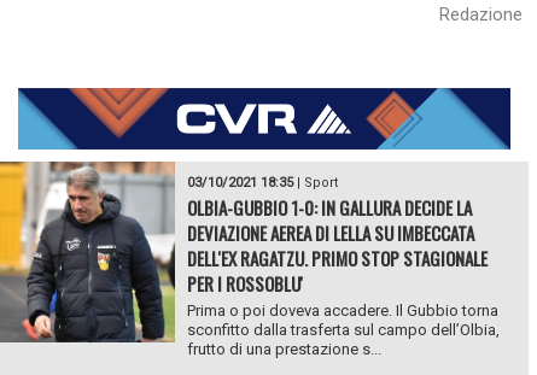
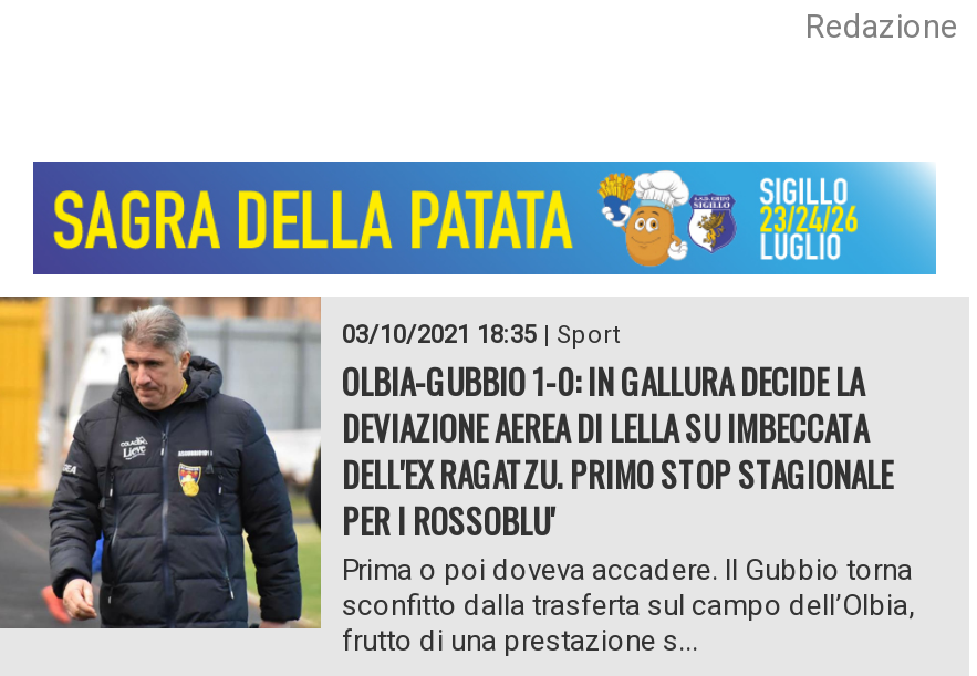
- [image]
+ [image]
